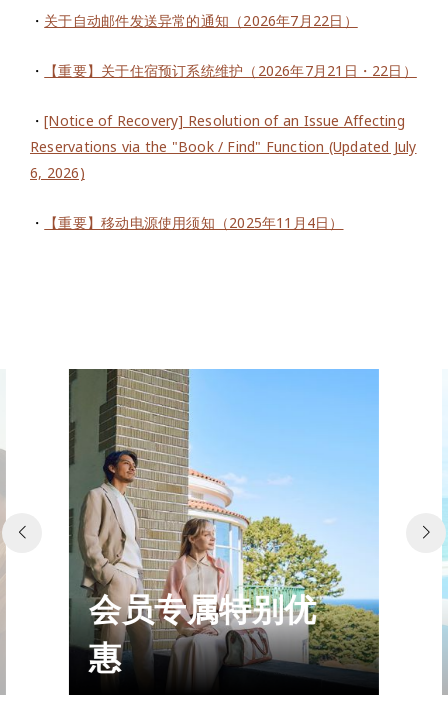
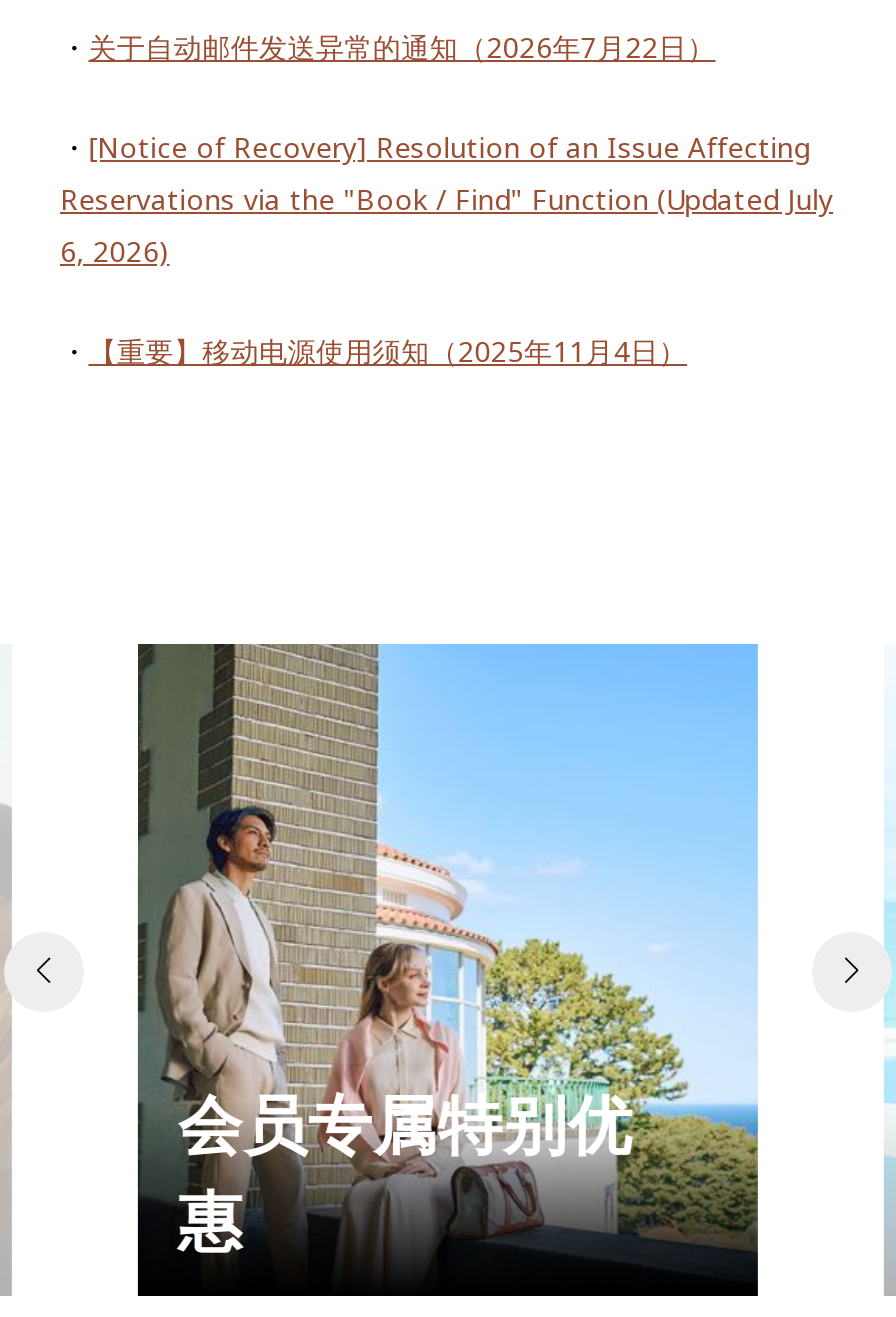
- ・【重要】关于住宿预订系统维护（2026年7月21日・22日）
